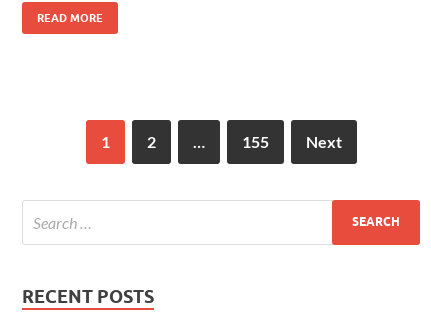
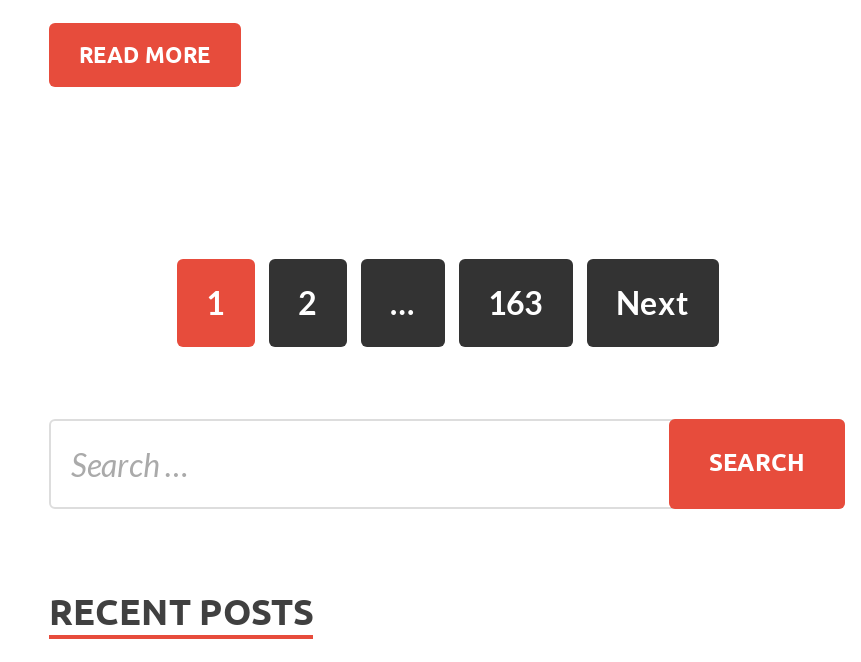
- 155
+ 163
